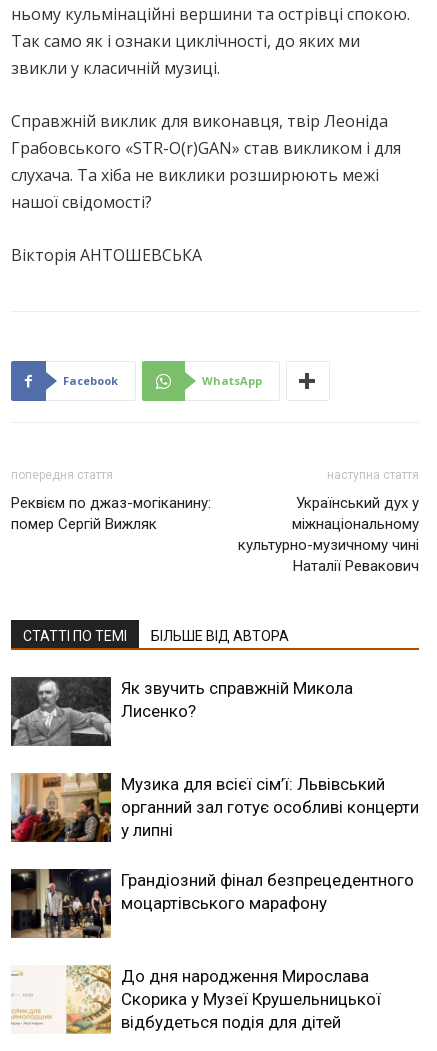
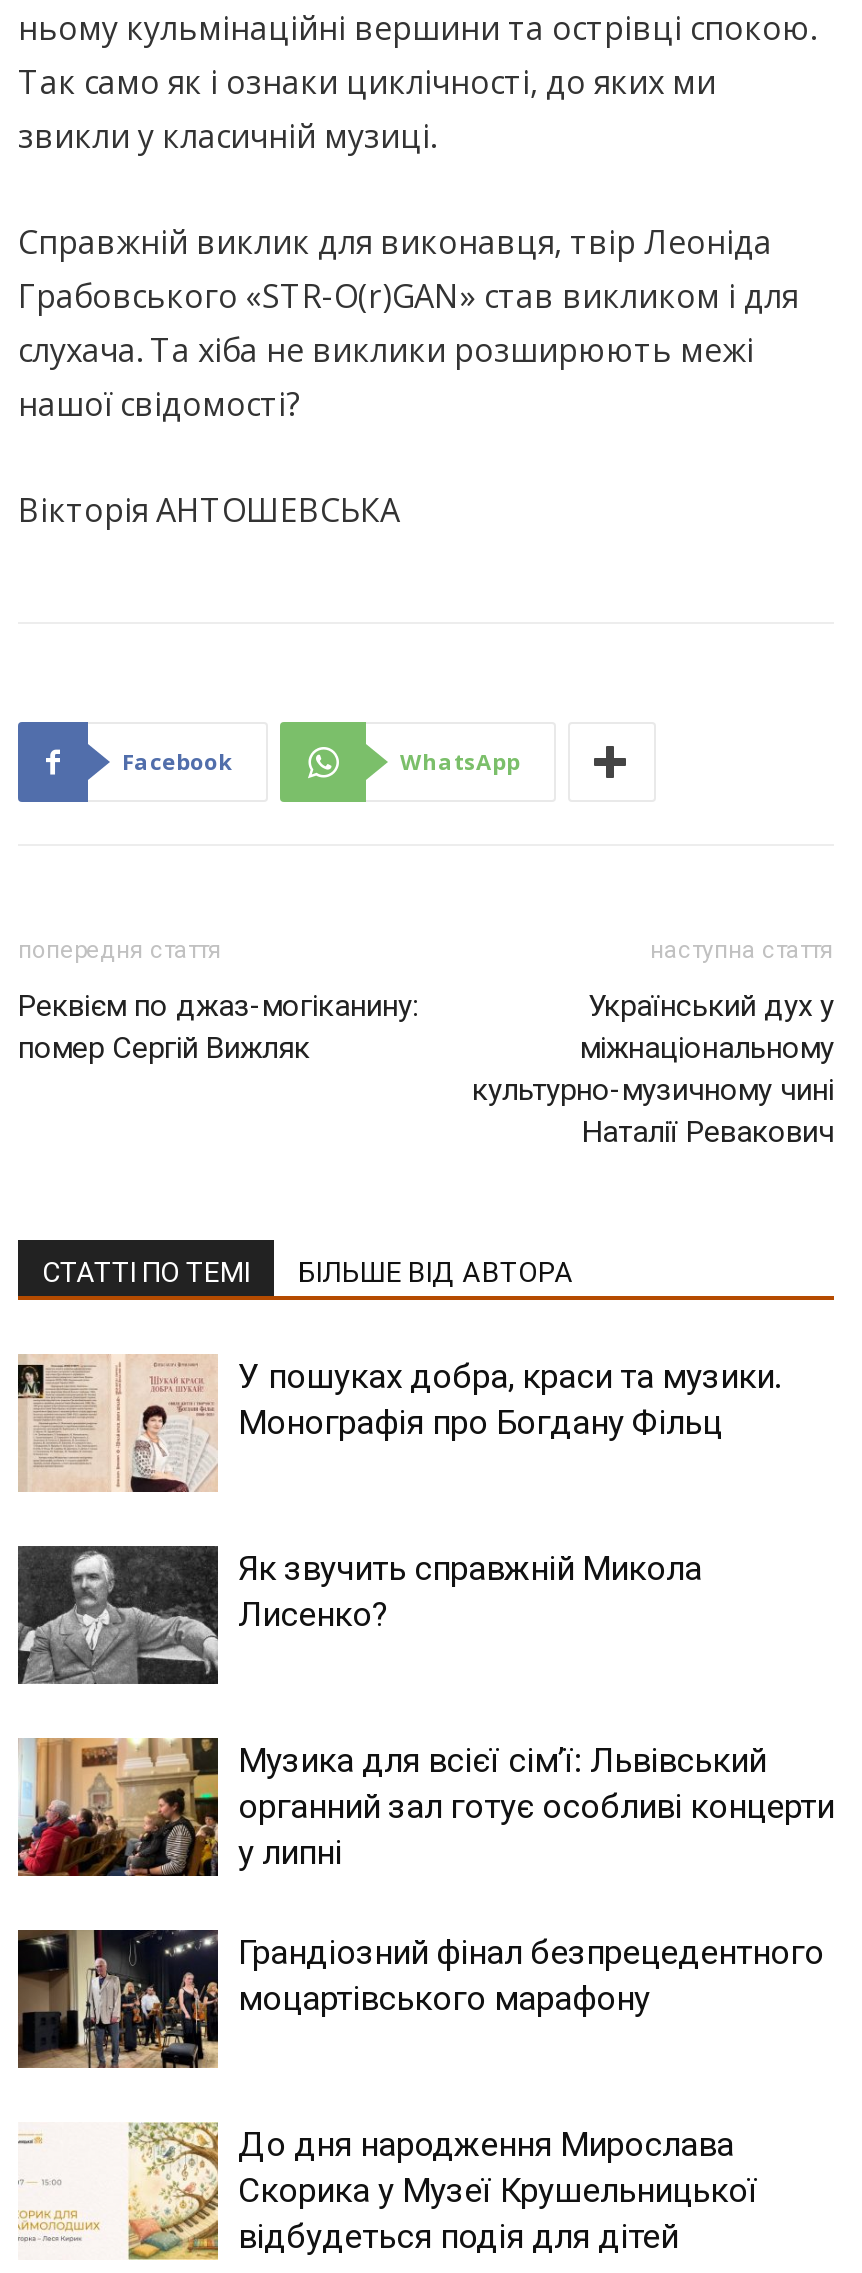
+ [image]
+ У пошуках добра, краси та музики.
+ Монографія про Богдану Фільц
